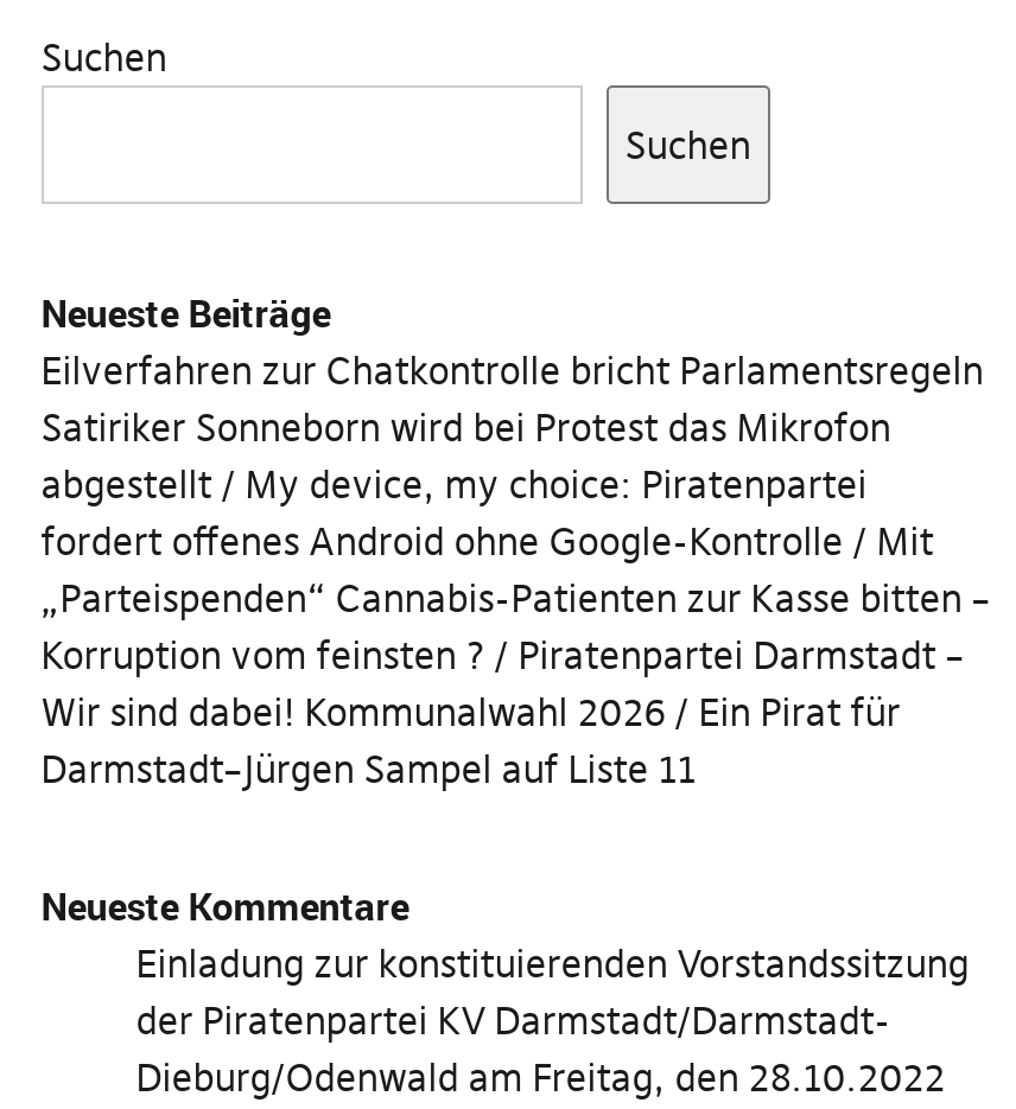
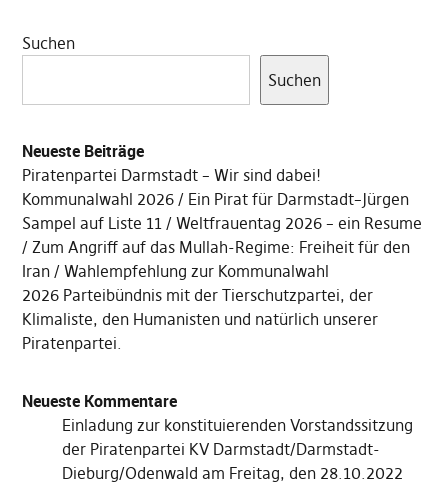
- Eilverfahren zur Chatkontrolle bricht Parlamentsregeln
- Satiriker Sonneborn wird bei Protest das Mikrofon
- abgestellt
- My device, my choice: Piratenpartei
- fordert offenes Android ohne Google-Kontrolle
- Mit
- „Parteispenden“ Cannabis-Patienten zur Kasse bitten –
- Korruption vom feinsten ?
- Piratenpartei Darmstadt –
- Wir sind dabei! Kommunalwahl 2026
- Ein Pirat für
- Darmstadt–Jürgen Sampel auf Liste 11
+ Piratenpartei Darmstadt – Wir sind dabei!
+ Kommunalwahl 2026
+ Ein Pirat für Darmstadt–Jürgen
+ Sampel auf Liste 11
+ Weltfrauentag 2026 – ein Resume
+ Zum Angriff auf das Mullah-Regime: Freiheit für den
+ Iran
+ Wahlempfehlung zur Kommunalwahl
+ 2026 Parteibündnis mit der Tierschutzpartei, der
+ Klimaliste, den Humanisten und natürlich unserer
+ Piratenpartei.
